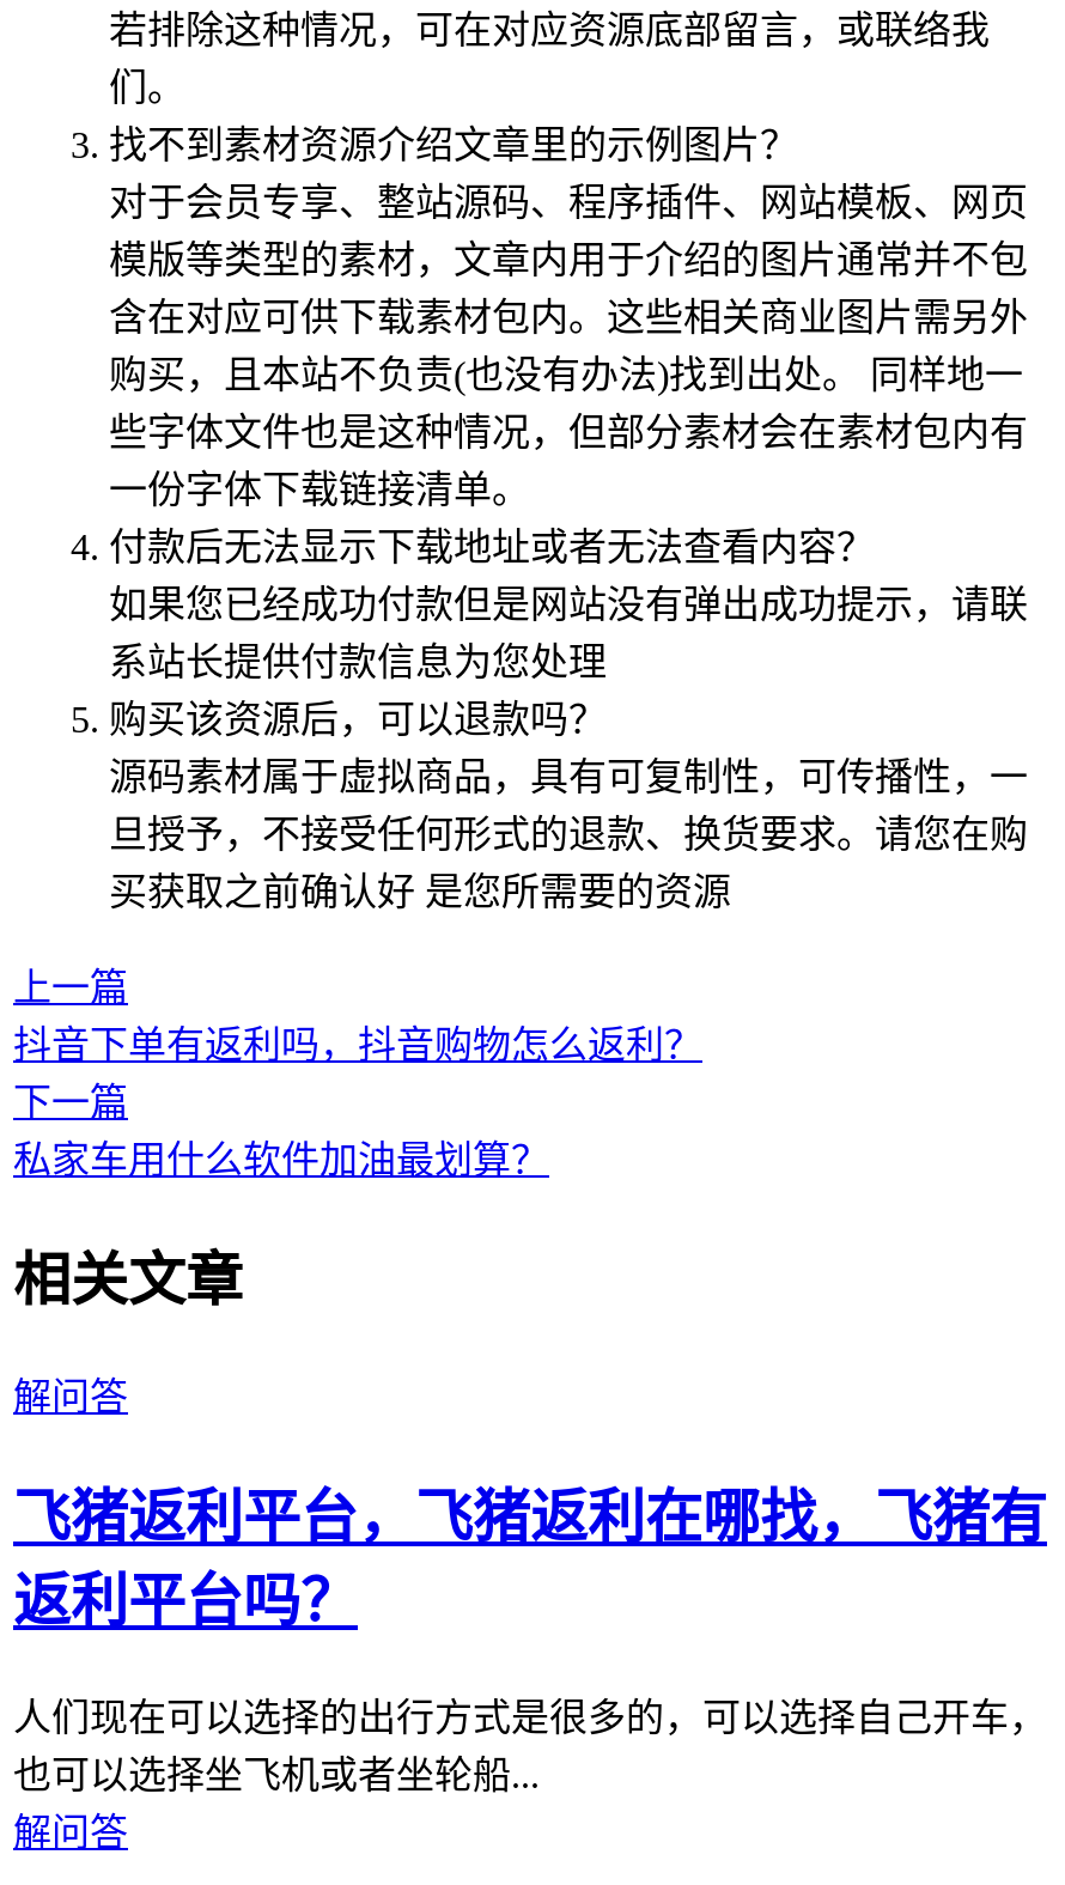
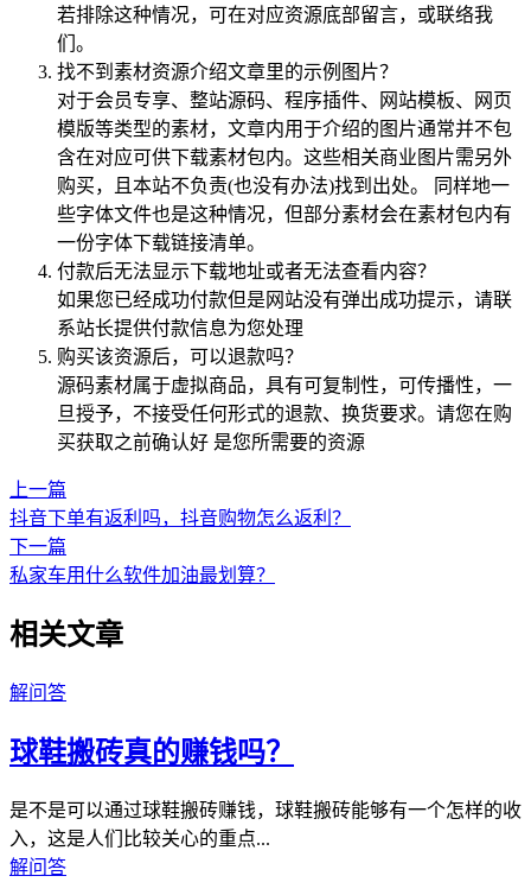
- 飞猪返利平台，飞猪返利在哪找，飞猪有
- 返利平台吗？
+ 球鞋搬砖真的赚钱吗？

- 人们现在可以选择的出行方式是很多的，可以选择自己开车，
- 也可以选择坐飞机或者坐轮船...
+ 是不是可以通过球鞋搬砖赚钱，球鞋搬砖能够有一个怎样的收
+ 入，这是人们比较关心的重点...
